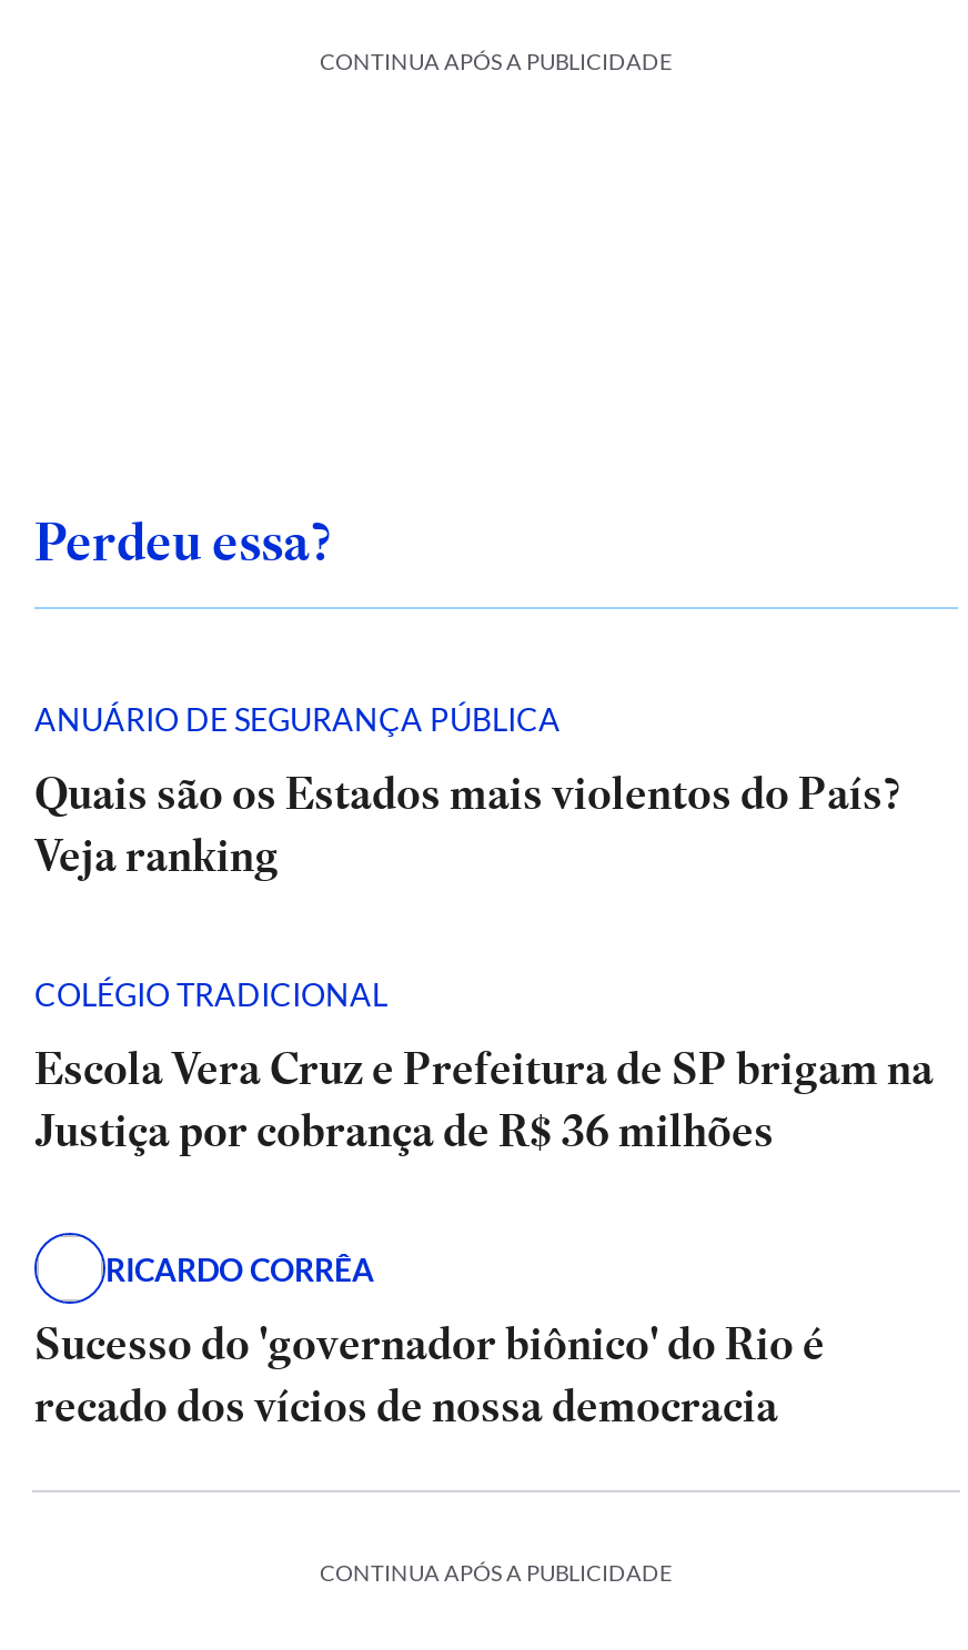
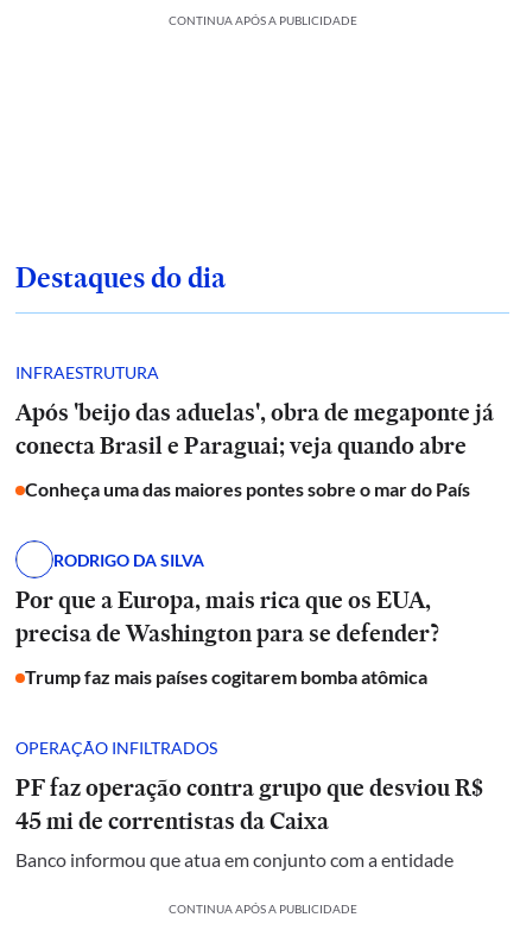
- Perdeu essa?
- ANUÁRIO DE SEGURANÇA PÚBLICA
- Quais são os Estados mais violentos do País?
- Veja ranking
- COLÉGIO TRADICIONAL
- Escola Vera Cruz e Prefeitura de SP brigam na
- Justiça por cobrança de R$ 36 milhões
- RICARDO CORRÊA
- Sucesso do 'governador biônico' do Rio é
- recado dos vícios de nossa democracia
+ Destaques do dia
+ INFRAESTRUTURA
+ Após 'beijo das aduelas', obra de megaponte já
+ conecta Brasil e Paraguai; veja quando abre
+ Conheça uma das maiores pontes sobre o mar do País
+ RODRIGO DA SILVA
+ Por que a Europa, mais rica que os EUA,
+ precisa de Washington para se defender?
+ Trump faz mais países cogitarem bomba atômica
+ OPERAÇÃO INFILTRADOS
+ PF faz operação contra grupo que desviou R$
+ 45 mi de correntistas da Caixa
+ Banco informou que atua em conjunto com a entidade
